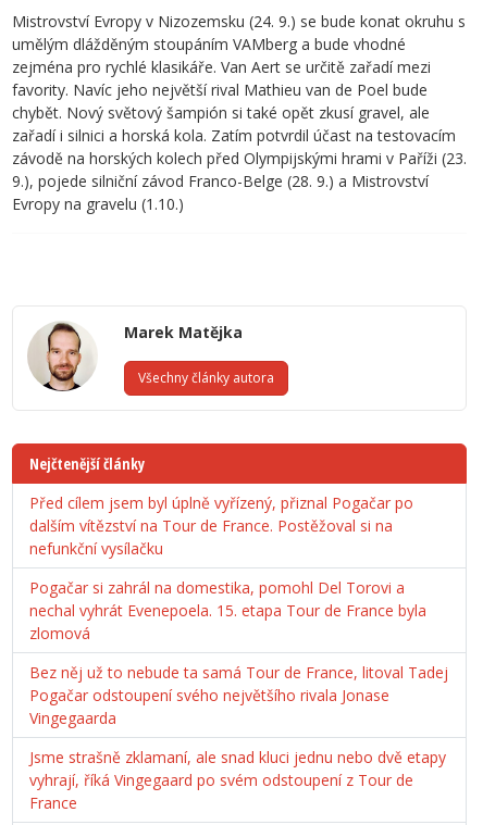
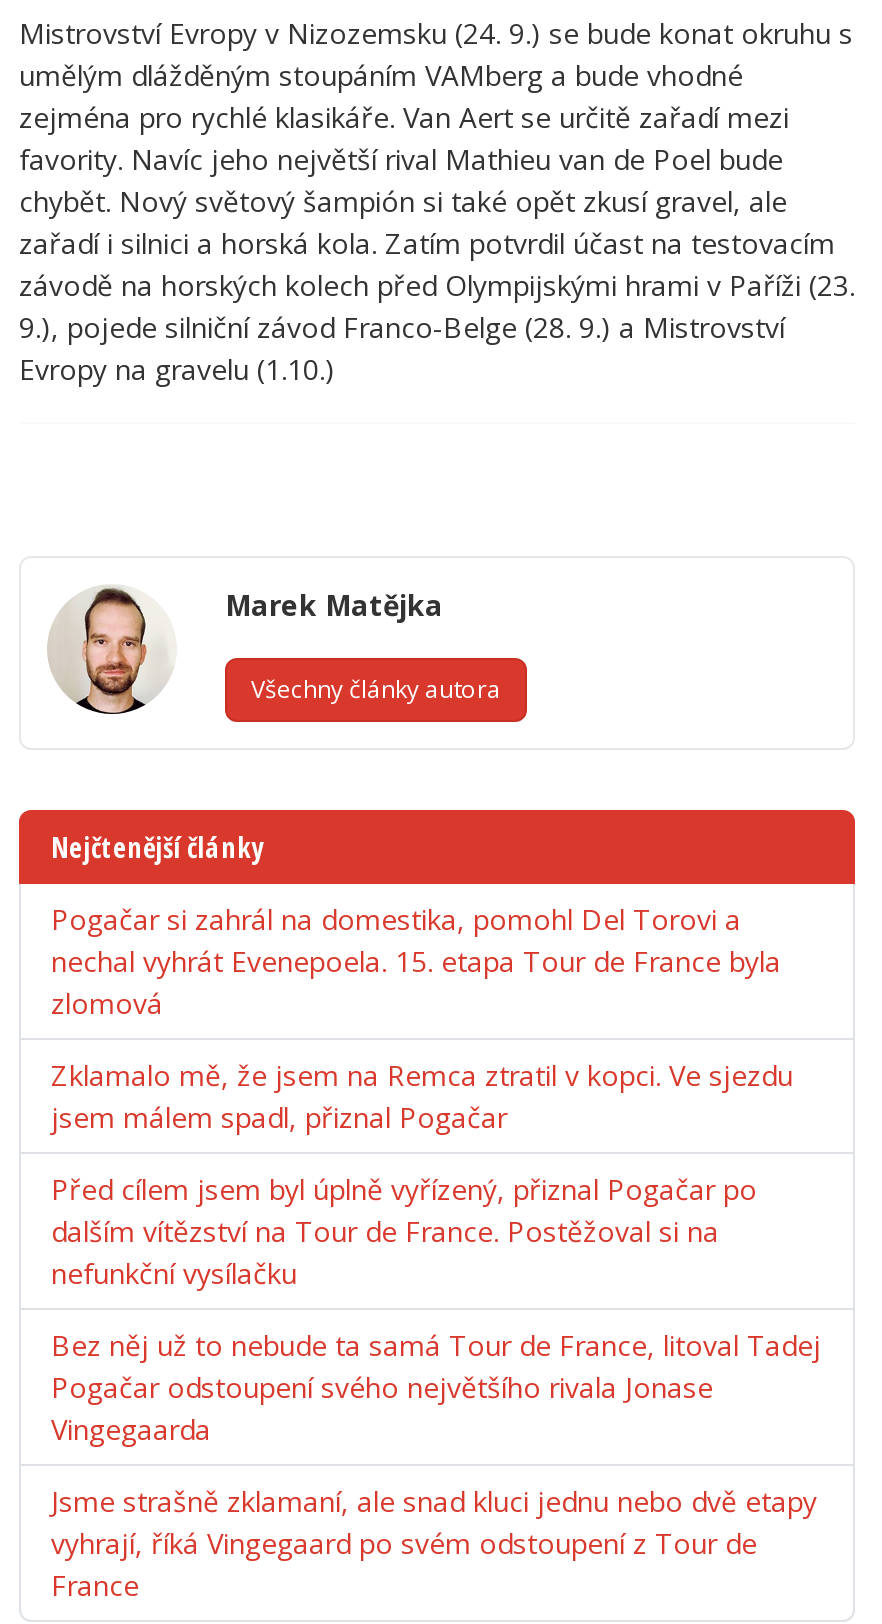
+ Zklamalo mě, že jsem na Remca ztratil v kopci. Ve sjezdu
+ jsem málem spadl, přiznal Pogačar

moved down: Před cílem jsem byl úplně vyřízený, přiznal Pogačar po | dalším vítězství na Tour de France. Postěžoval si na | nefunkční vysílačku

moved up: Pogačar si zahrál na domestika, pomohl Del Torovi a | nechal vyhrát Evenepoela. 15. etapa Tour de France byla | zlomová
